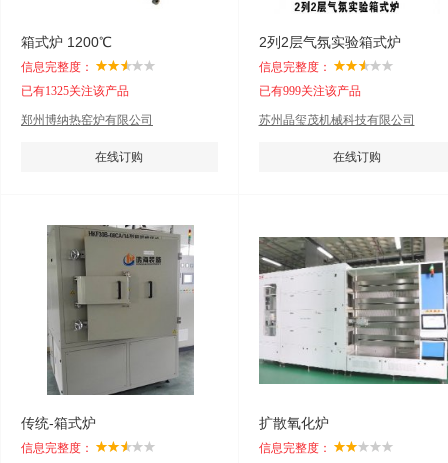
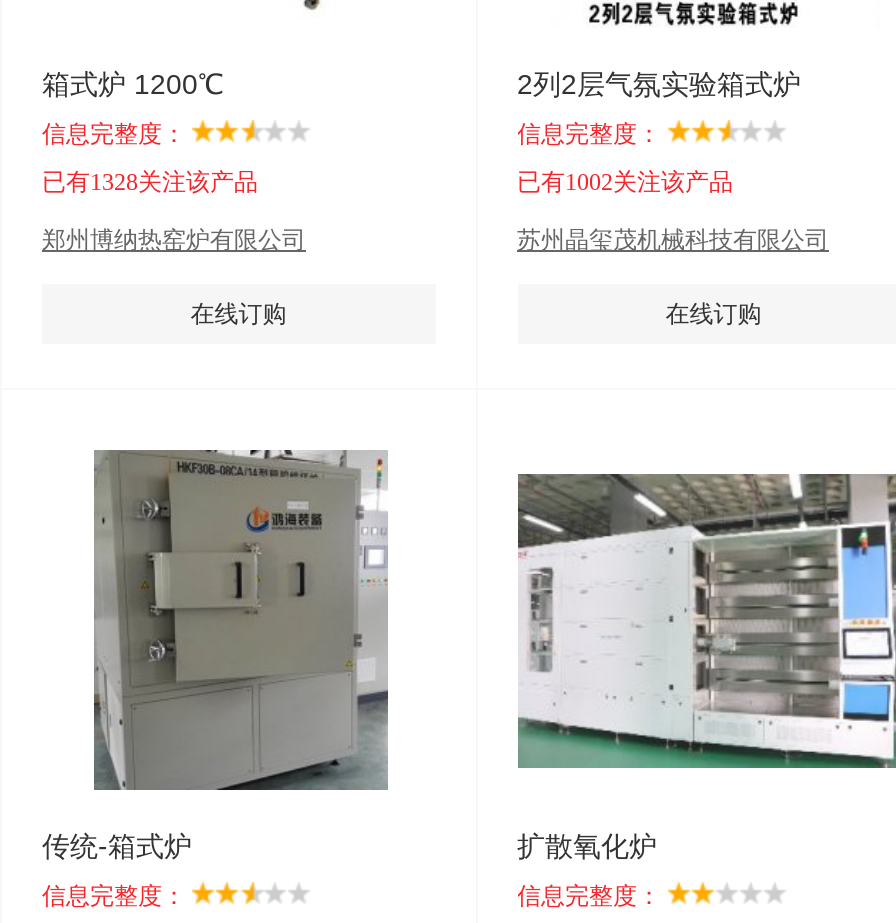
- 已有1325关注该产品
+ 已有1328关注该产品

- 已有999关注该产品
+ 已有1002关注该产品
